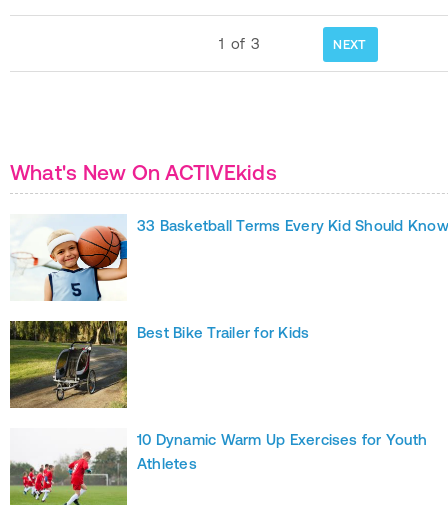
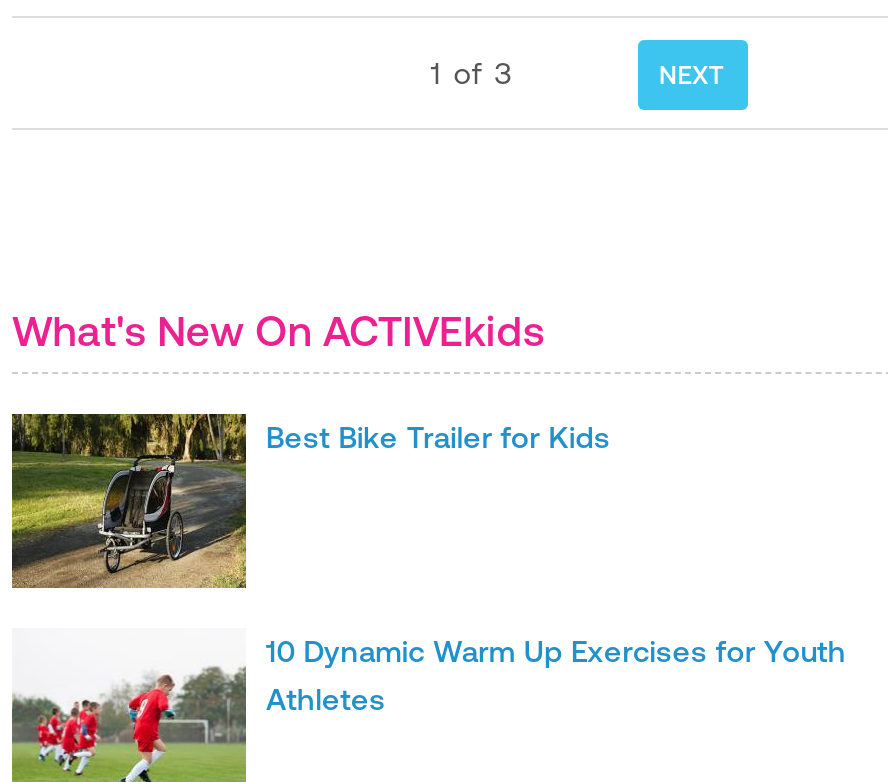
- [image]
- 33 Basketball Terms Every Kid Should Know
